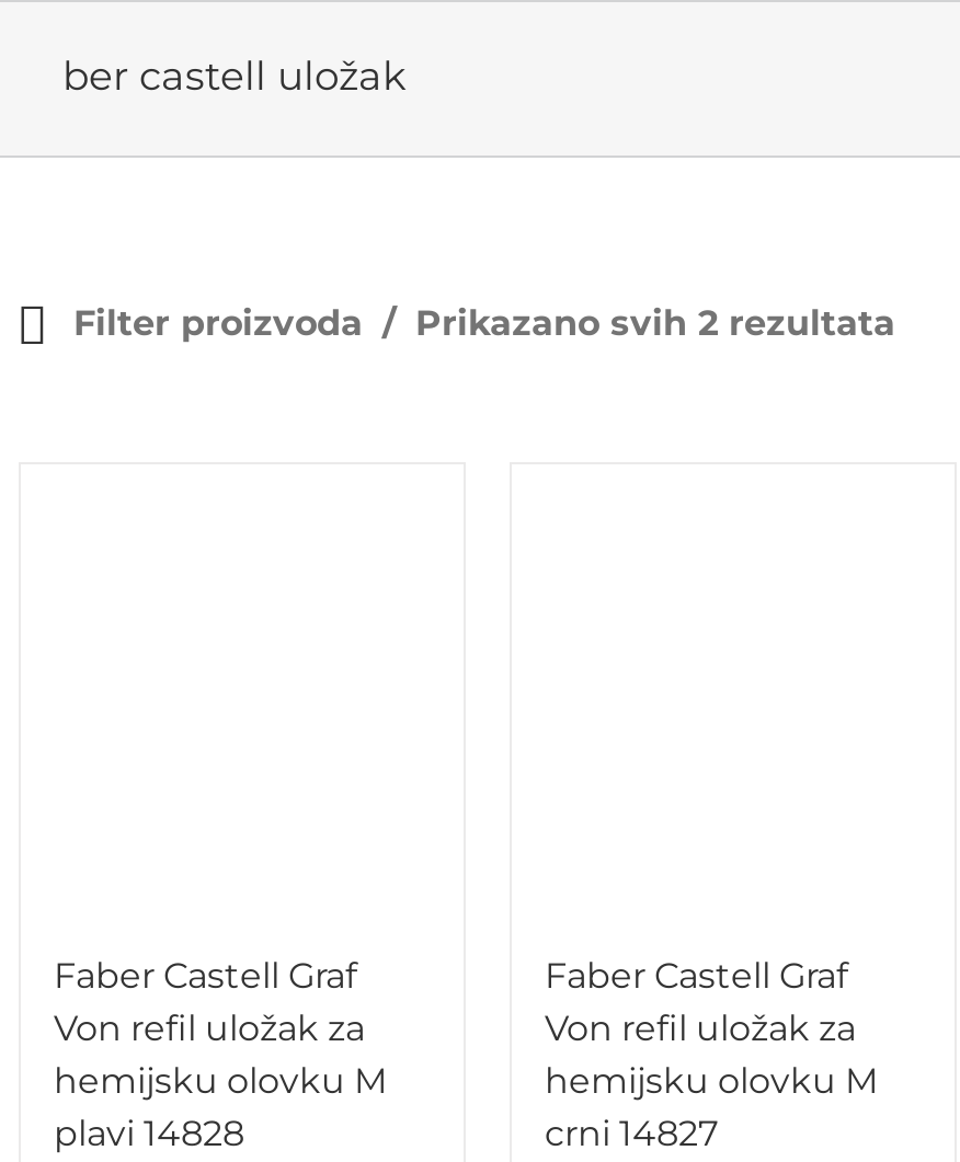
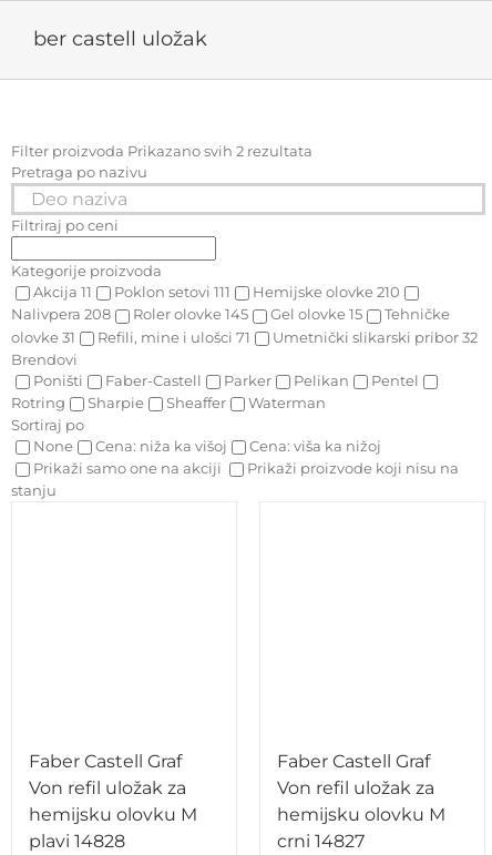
- Filter proizvoda
- Prikazano svih 2 rezultata
+ Filter proizvoda Prikazano svih 2 rezultata
+ Pretraga po nazivu
+ Filtriraj po ceni
+ Kategorije proizvoda
+ Akcija 11
+ Poklon setovi 111
+ Hemijske olovke 210
+ Nalivpera 208
+ Roler olovke 145
+ Gel olovke 15
+ Tehničke
+ olovke 31
+ Refili, mine i ulošci 71
+ Umetnički slikarski pribor 32
+ Brendovi
+ Poništi
+ Faber-Castell
+ Parker
+ Pelikan
+ Pentel
+ Rotring
+ Sharpie
+ Sheaffer
+ Waterman
+ Sortiraj po
+ None
+ Cena: niža ka višoj
+ Cena: viša ka nižoj
+ Prikaži samo one na akciji
+ Prikaži proizvode koji nisu na
+ stanju
